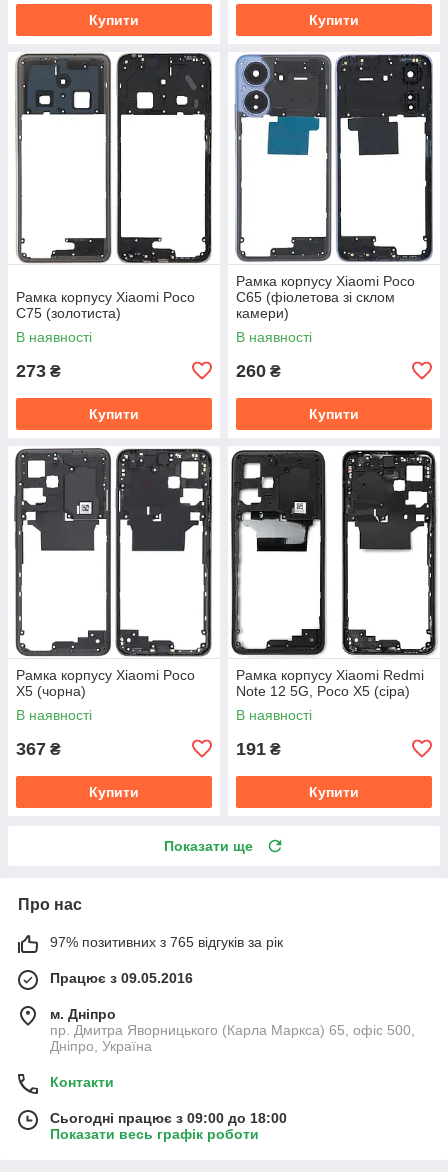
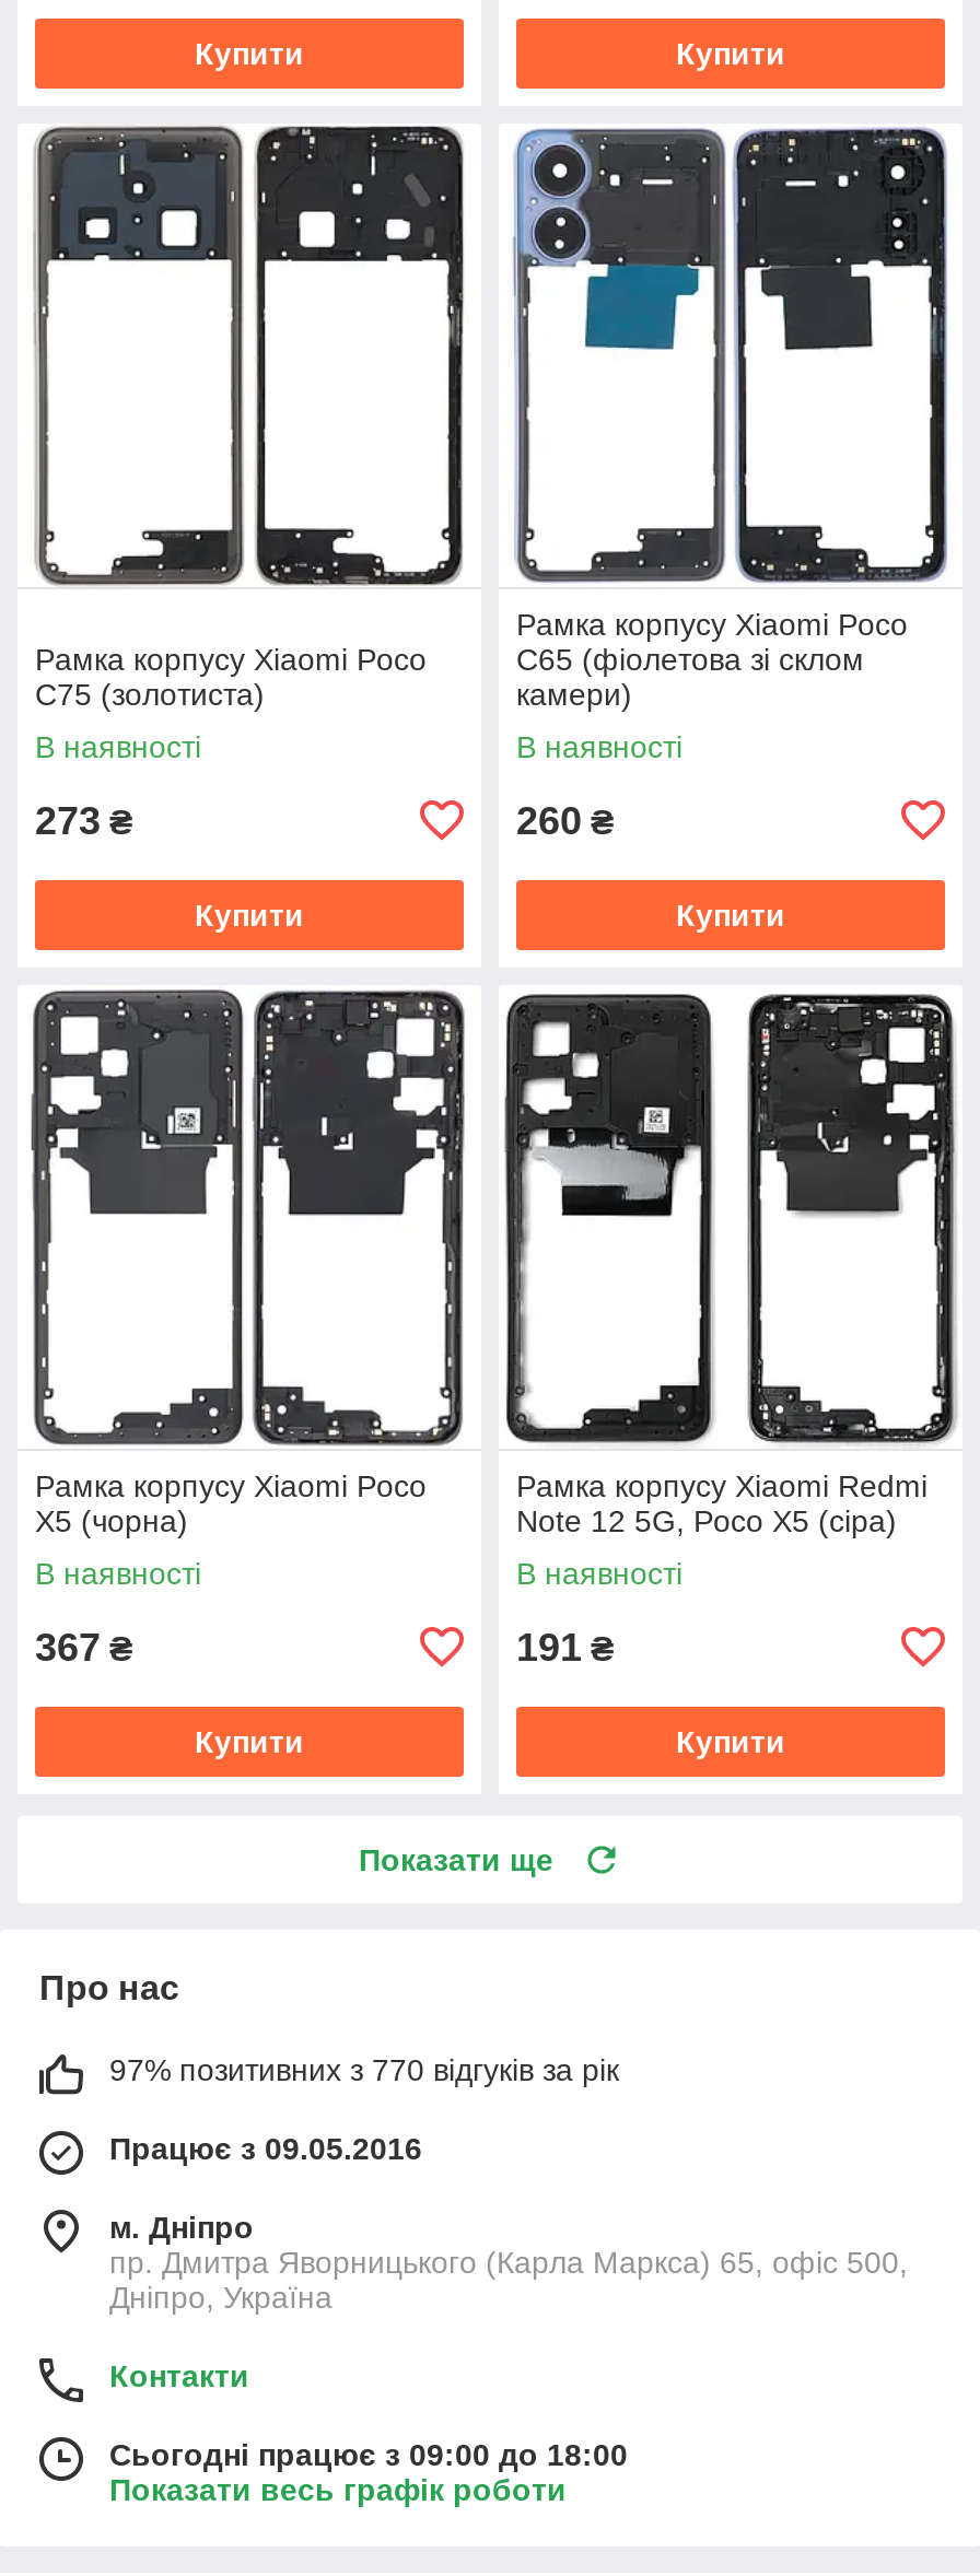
- 97% позитивних з 765 відгуків за рік
+ 97% позитивних з 770 відгуків за рік
